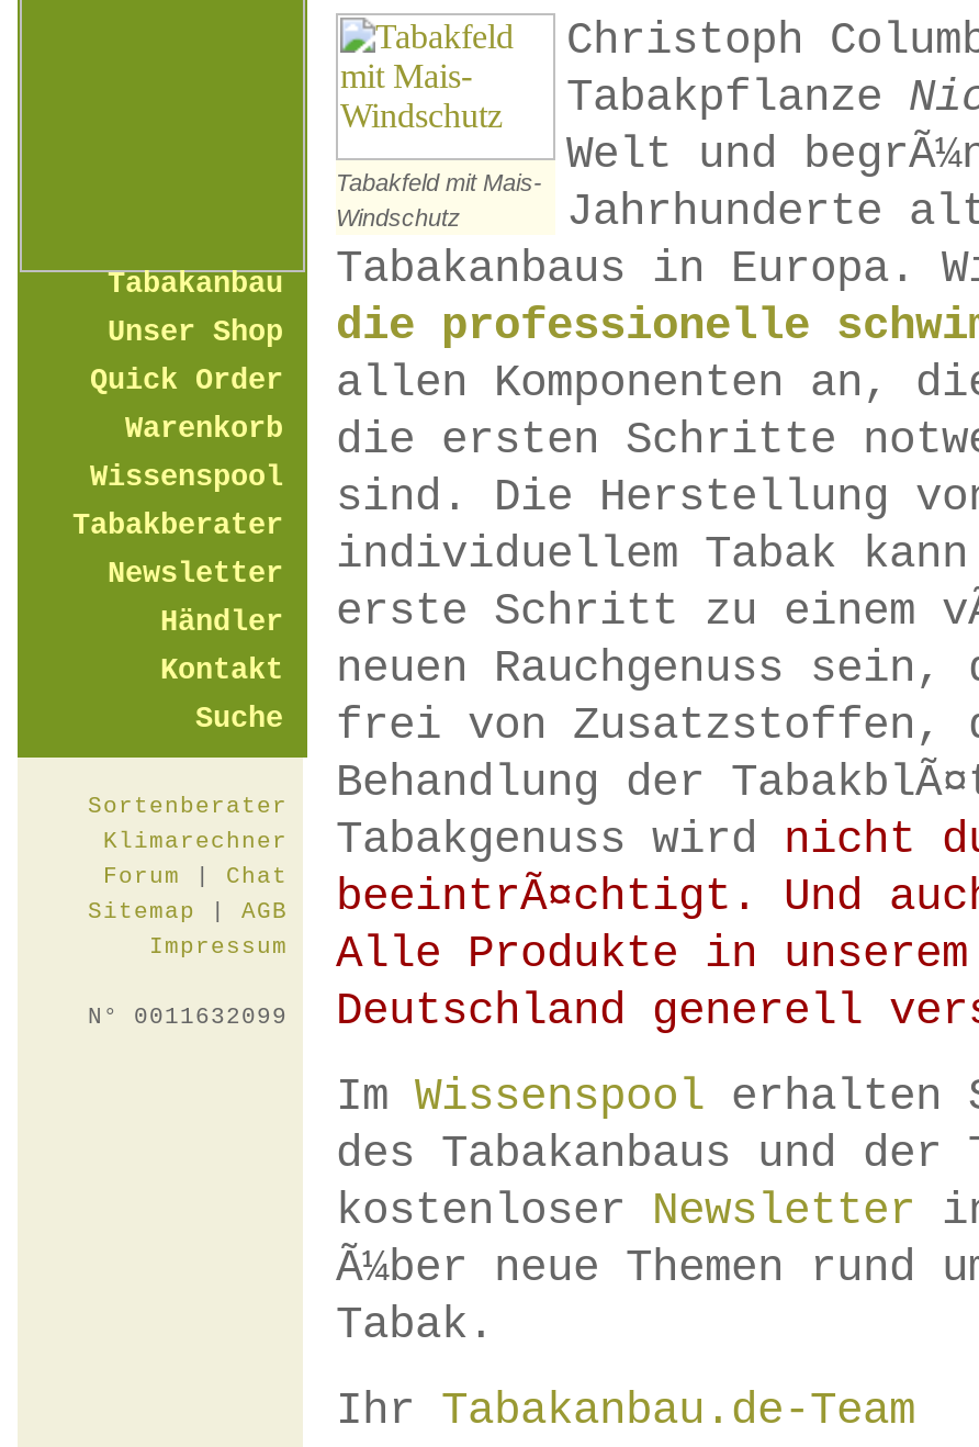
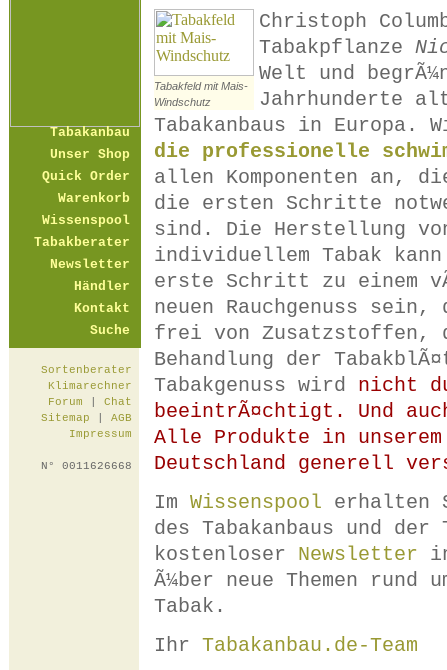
- N° 0011632099
+ N° 0011626668
